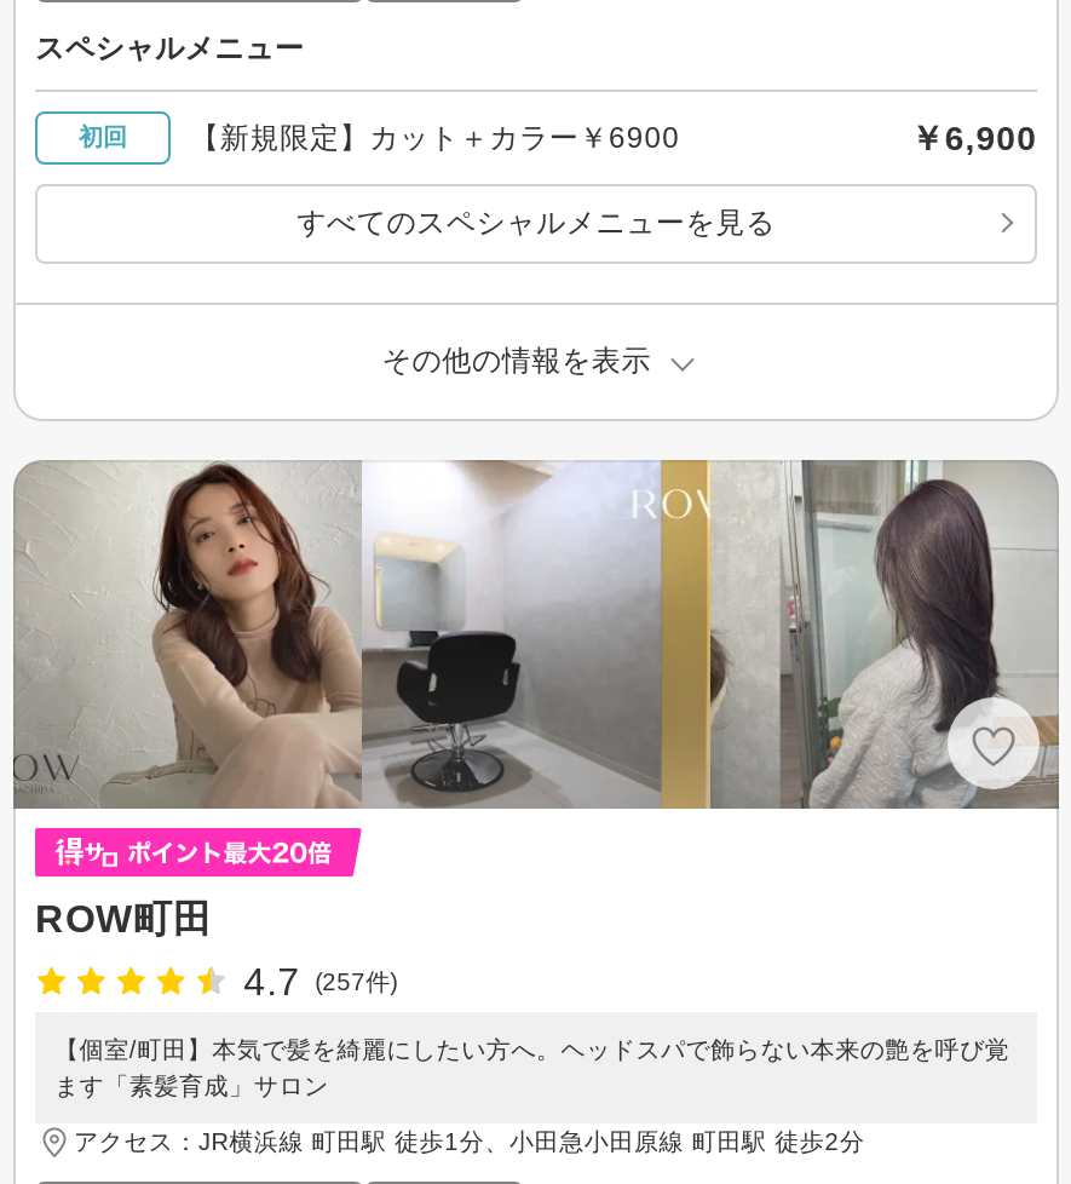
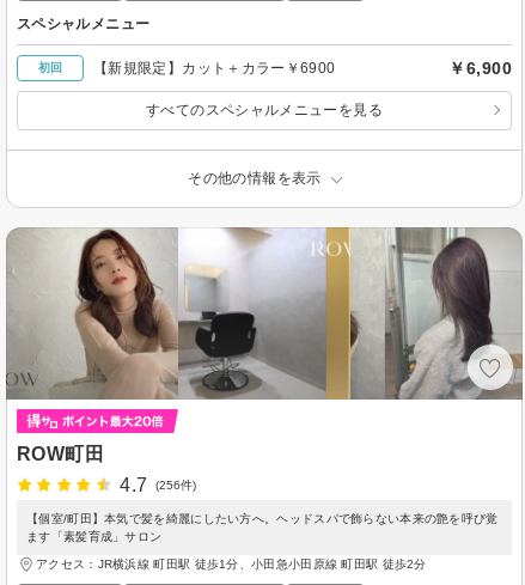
- 4.7 (257件)
+ 4.7 (256件)
